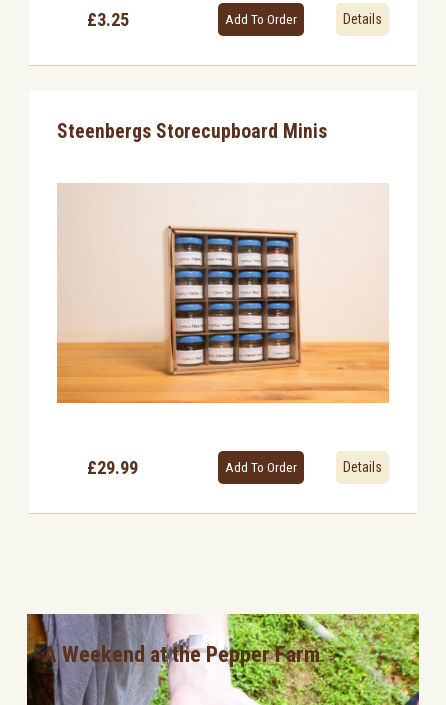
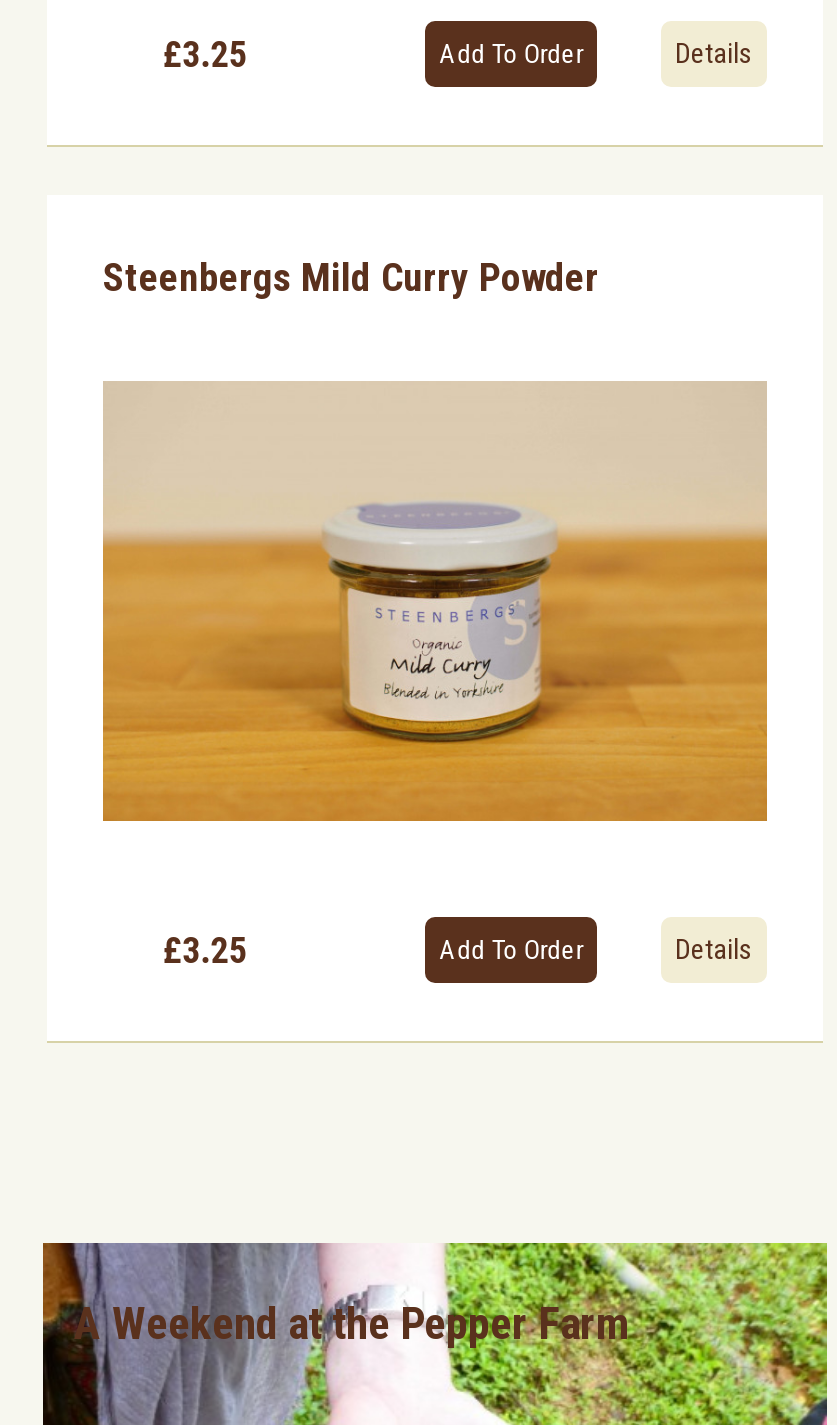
- Steenbergs Storecupboard Minis
+ Steenbergs Mild Curry Powder

- [image]
+ [image]

- £29.99
+ £3.25
